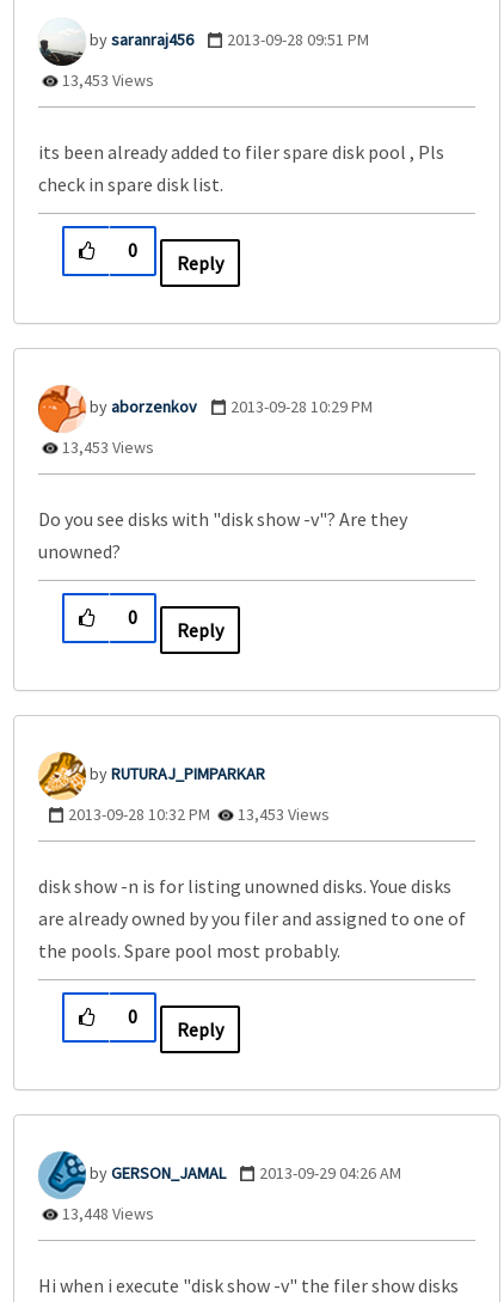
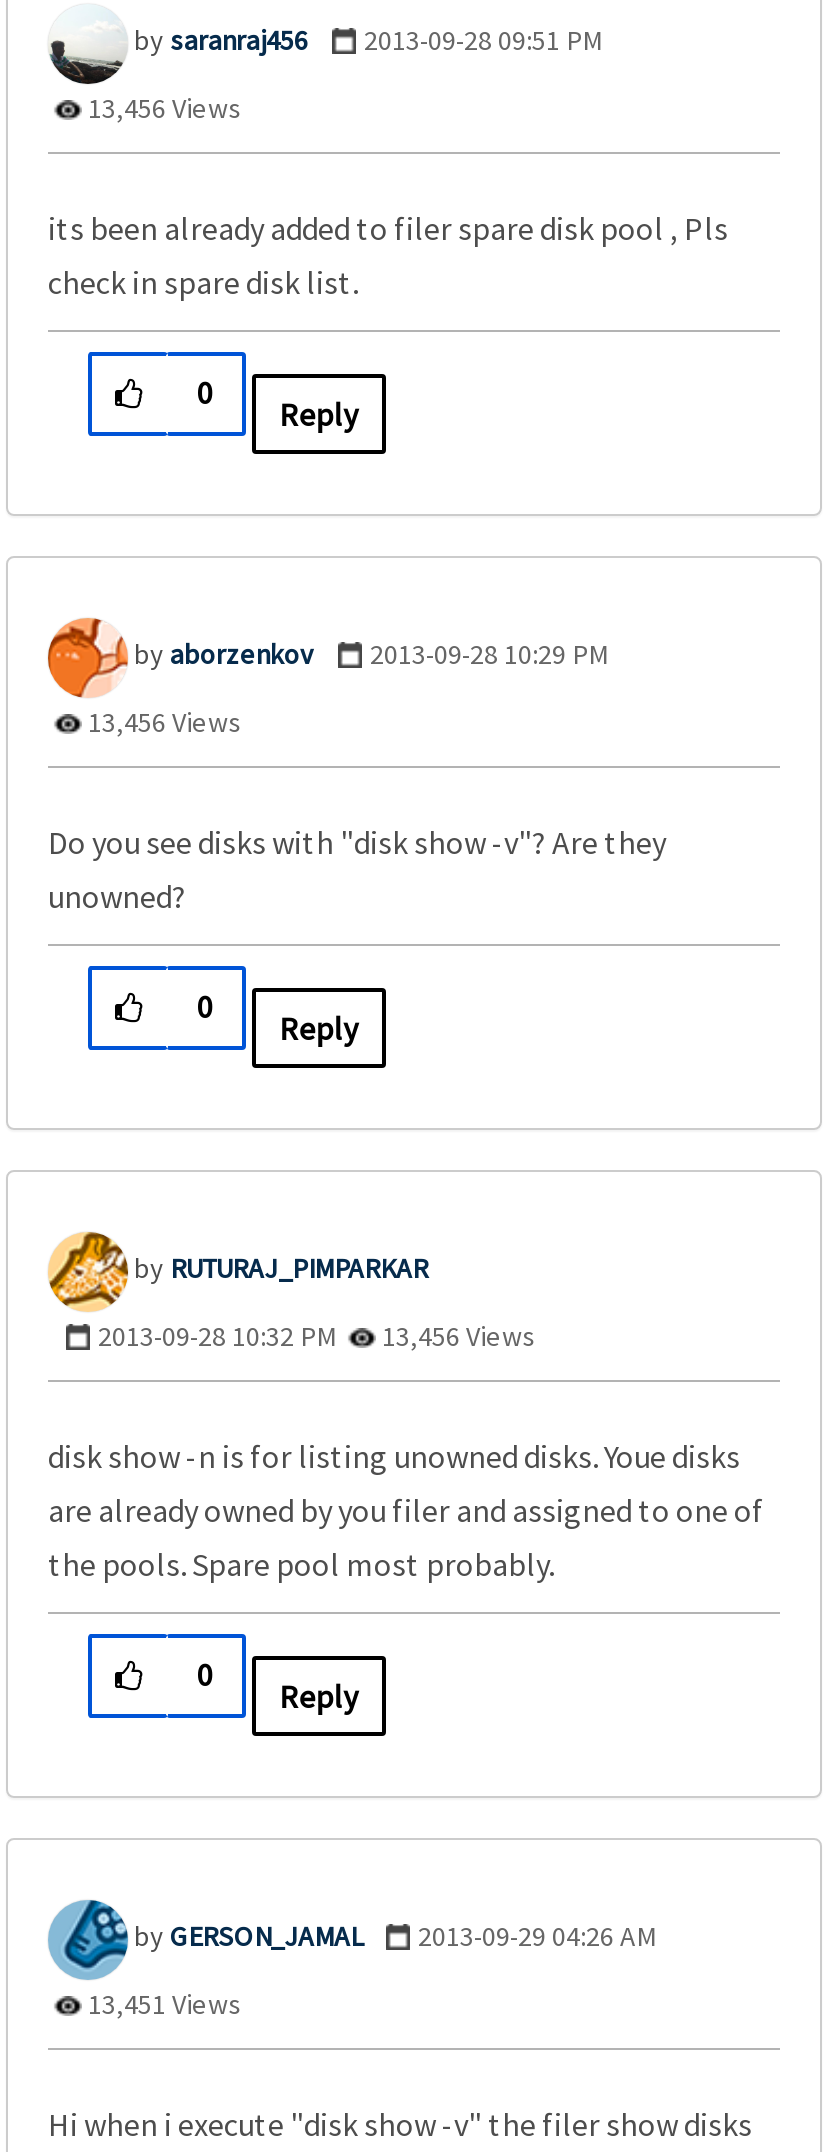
- 13,453 Views
+ 13,456 Views

- 13,453 Views
+ 13,456 Views

- 2013-09-28 10:32 PM 13,453 Views
+ 2013-09-28 10:32 PM 13,456 Views

- 13,448 Views
+ 13,451 Views
